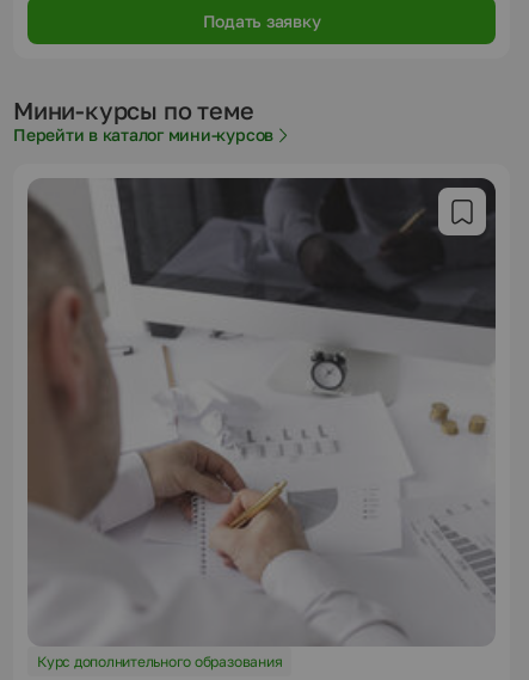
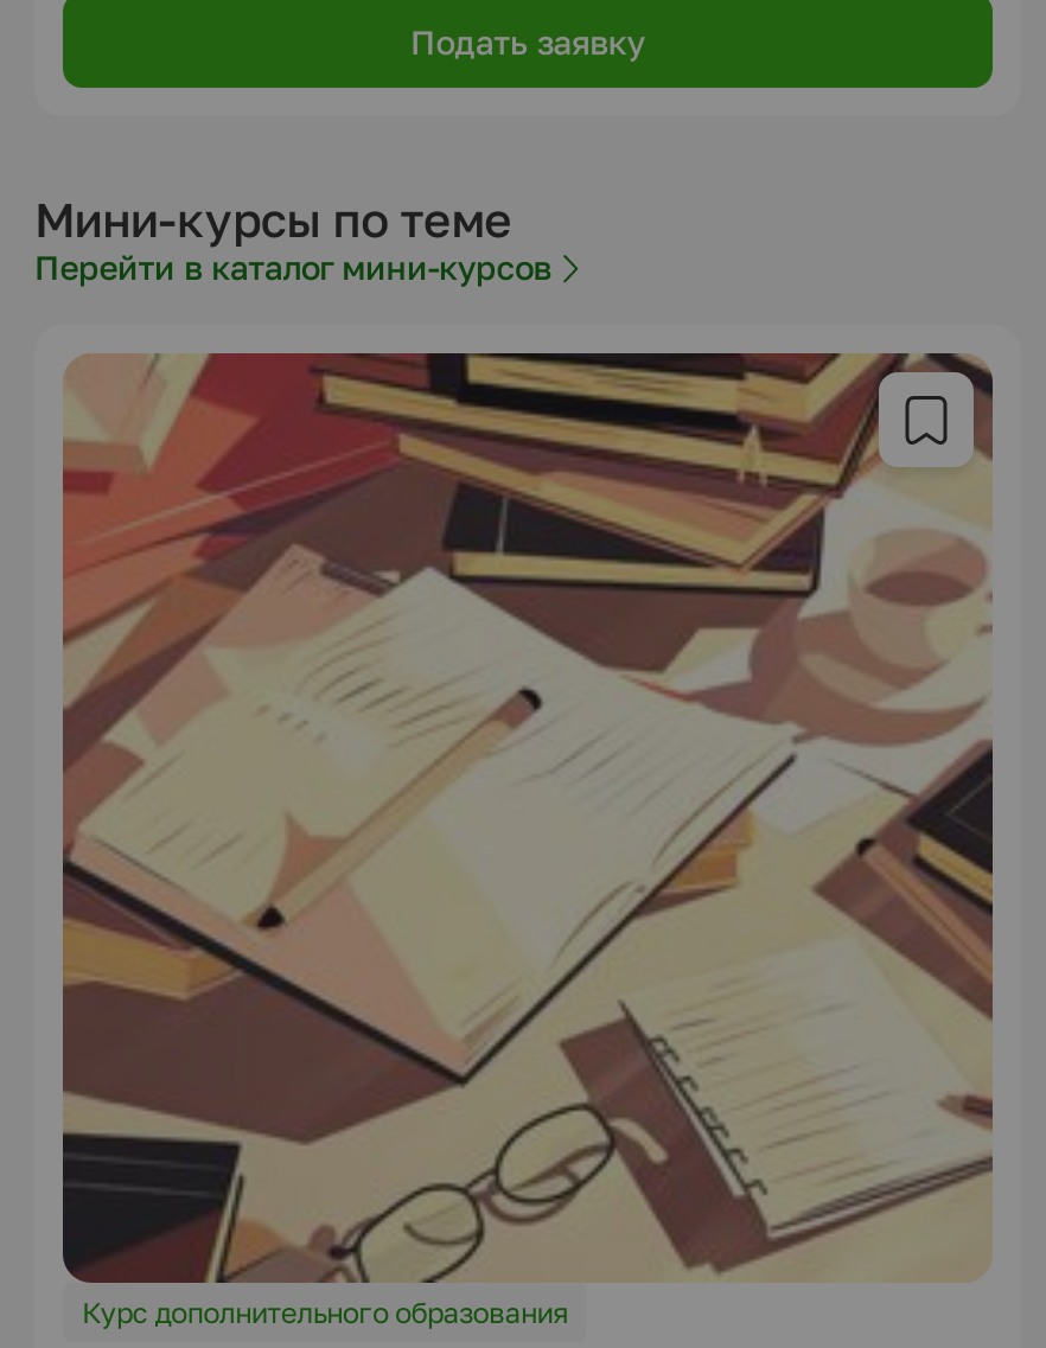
- [image]
+ [image]
